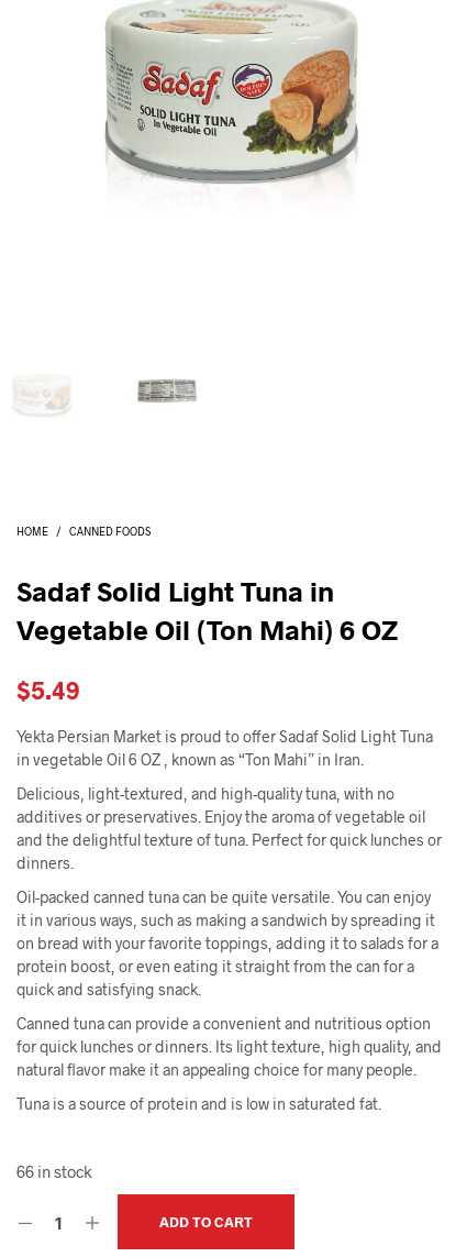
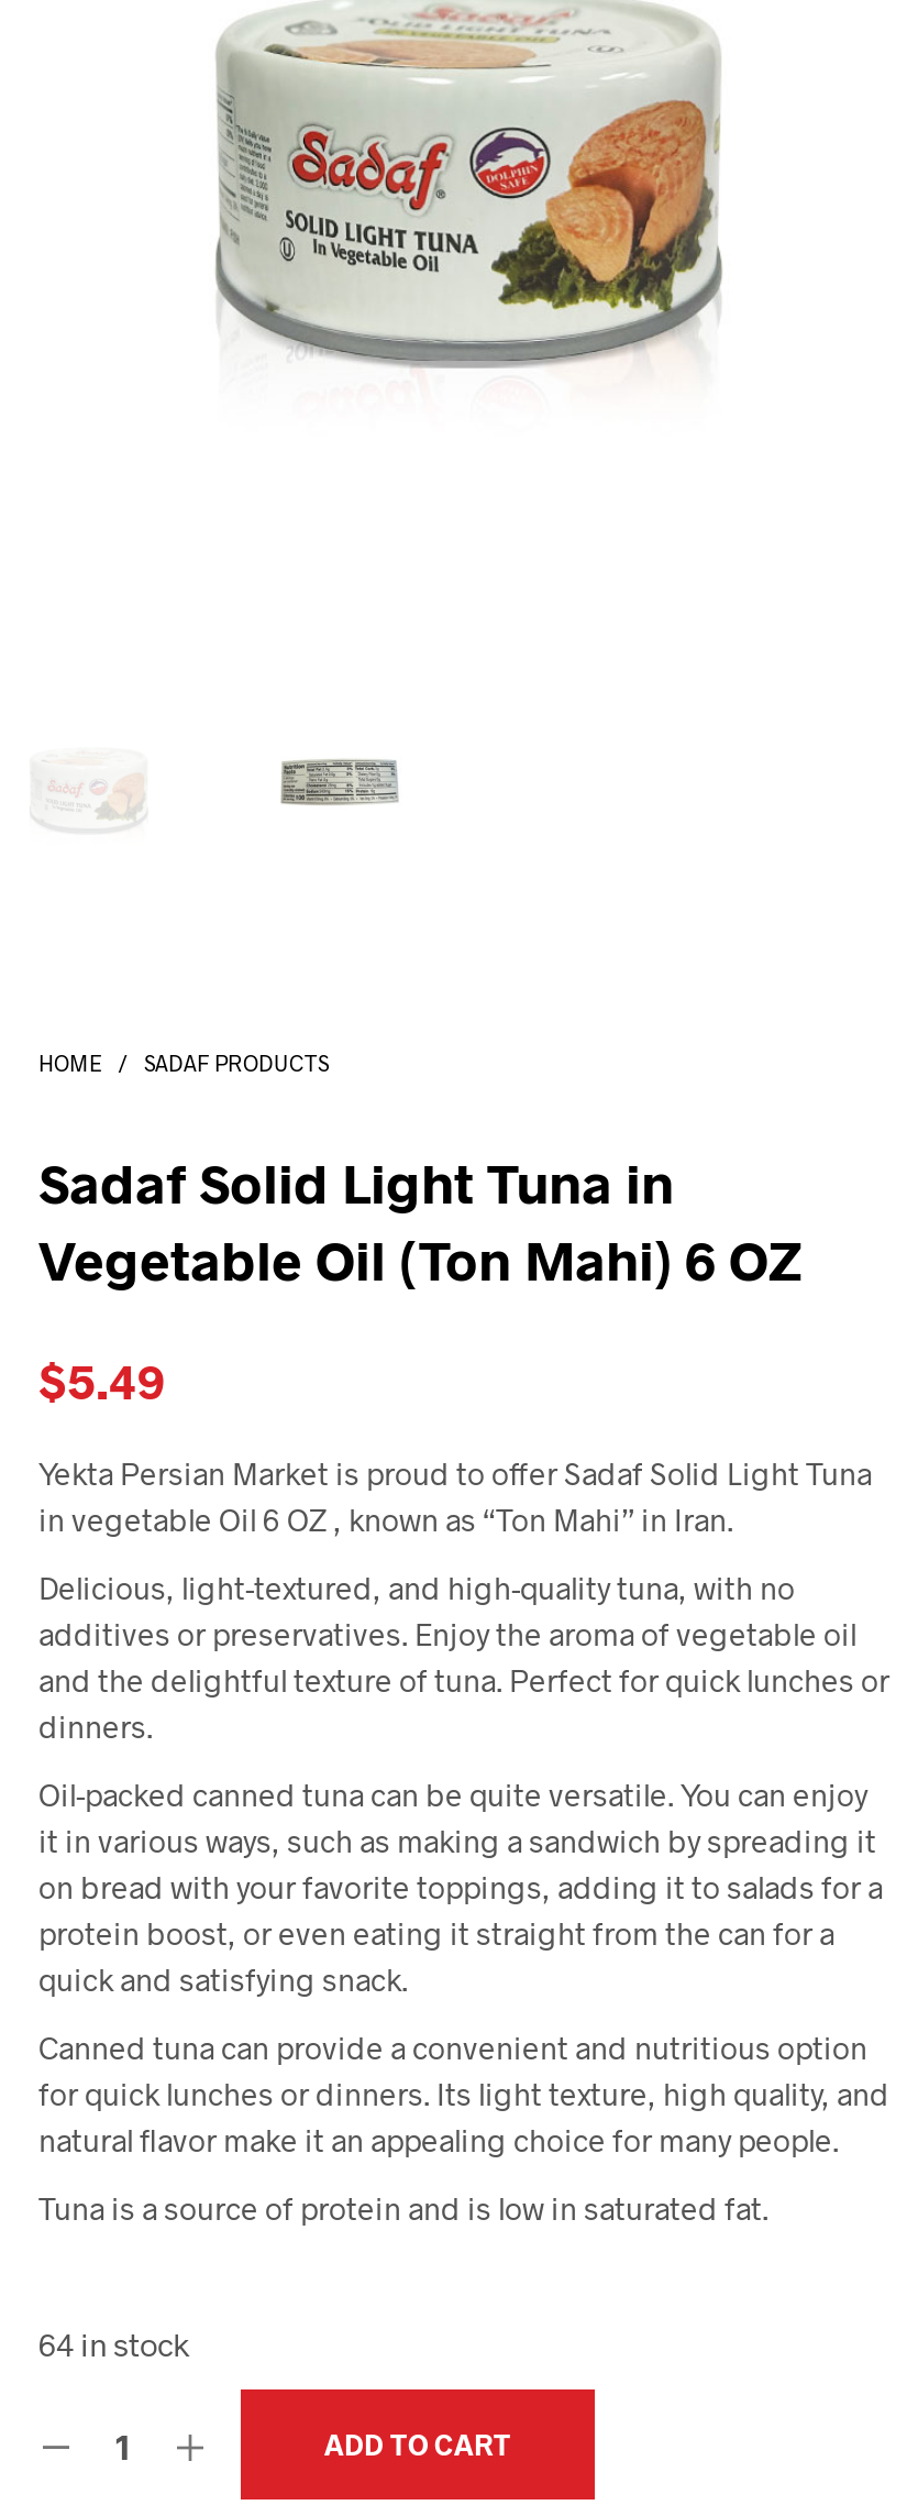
- HOME / CANNED FOODS
+ HOME / SADAF PRODUCTS

- 66 in stock
+ 64 in stock
